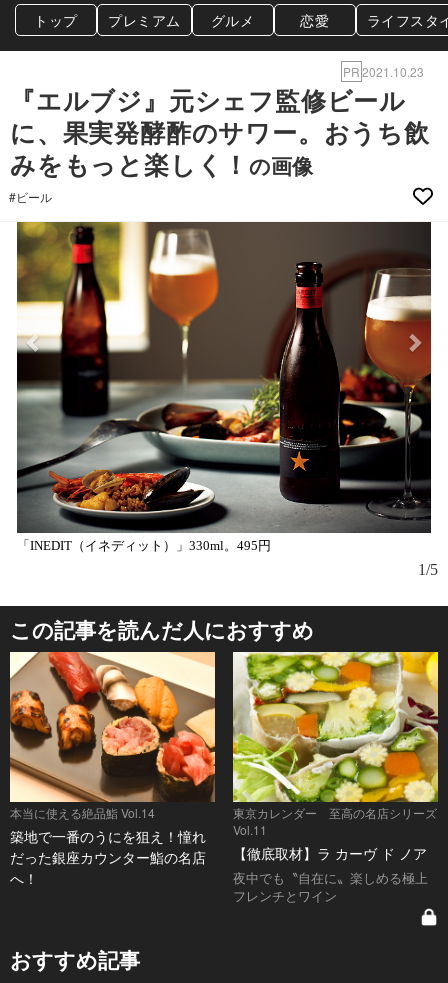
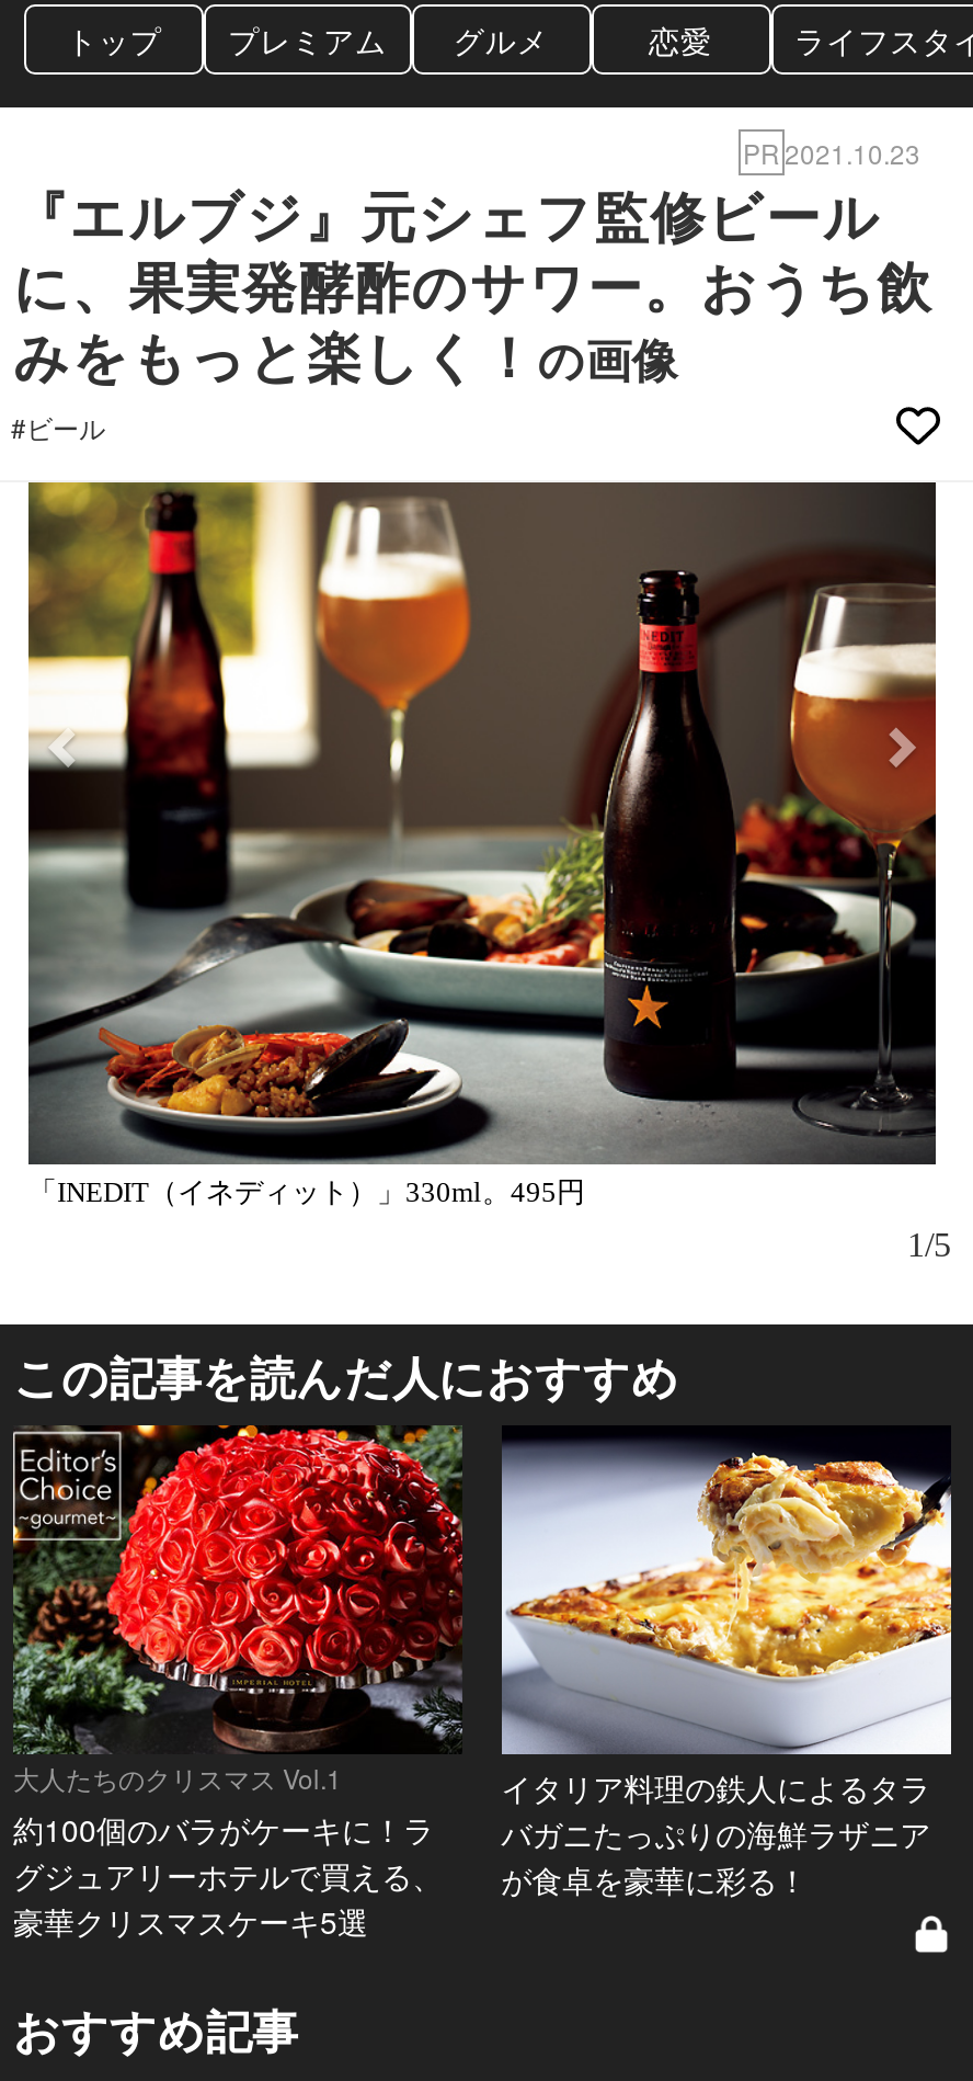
- [image]
- 本当に使える絶品鮨 Vol.14
- 築地で一番のうにを狙え！憧れ
- だった銀座カウンター鮨の名店
- へ！
+ [image]
+ 大人たちのクリスマス Vol.1
+ 約100個のバラがケーキに！ラ
+ グジュアリーホテルで買える、
+ 豪華クリスマスケーキ5選

- [image]
+ [image]

- 東京カレンダー 至高の名店シリーズ
- Vol.11
- 【徹底取材】ラ カーヴ ド ノア
- 夜中でも〝自在に〟楽しめる極上
- フレンチとワイン
+ イタリア料理の鉄人によるタラ
+ バガニたっぷりの海鮮ラザニア
+ が食卓を豪華に彩る！
